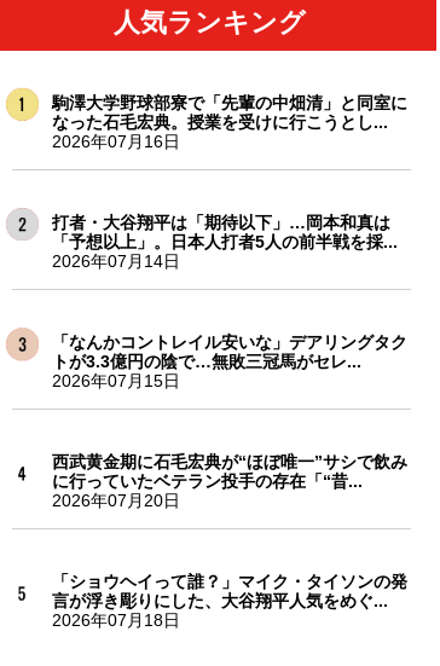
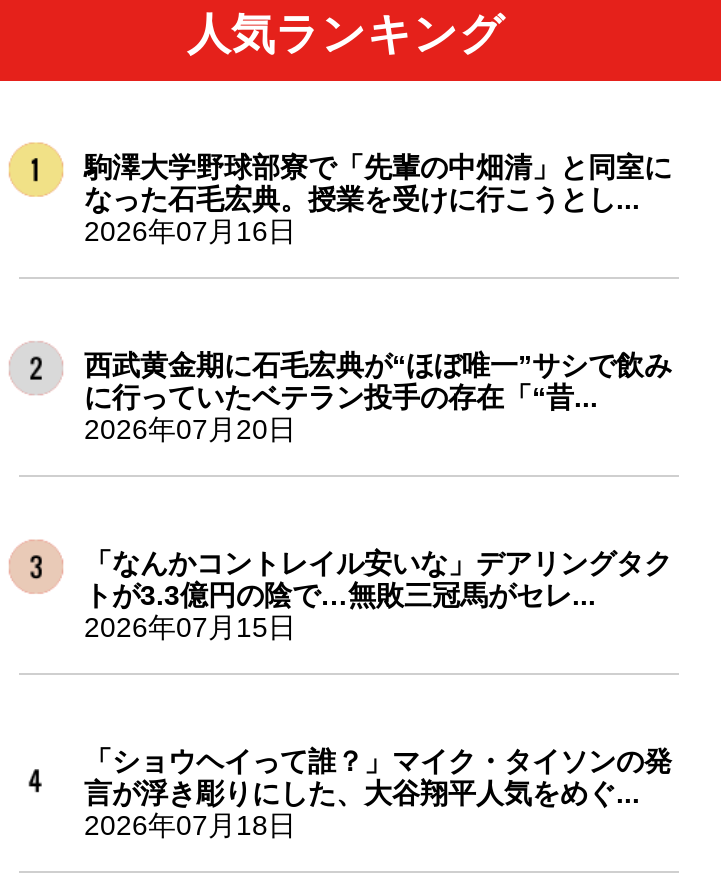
- 打者・大谷翔平は「期待以下」…岡本和真は
- 「予想以上」。日本人打者5人の前半戦を採...
- 2026年07月14日

moved up: 西武黄金期に石毛宏典が“ほぼ唯一”サシで飲み | に行っていたベテラン投手の存在「“昔... | 2026年07月20日
